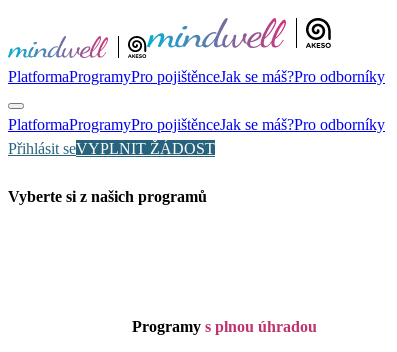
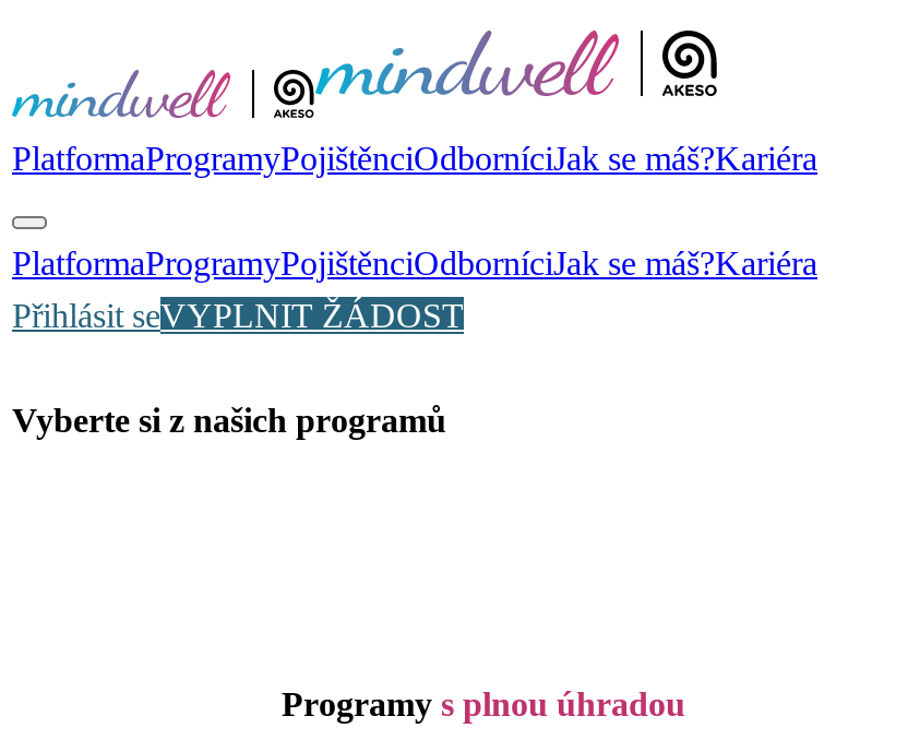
- PlatformaProgramyPro pojištěnceJak se máš?Pro odborníky
+ PlatformaProgramyPojištěnciOdborníciJak se máš?Kariéra

- PlatformaProgramyPro pojištěnceJak se máš?Pro odborníky
+ PlatformaProgramyPojištěnciOdborníciJak se máš?Kariéra
